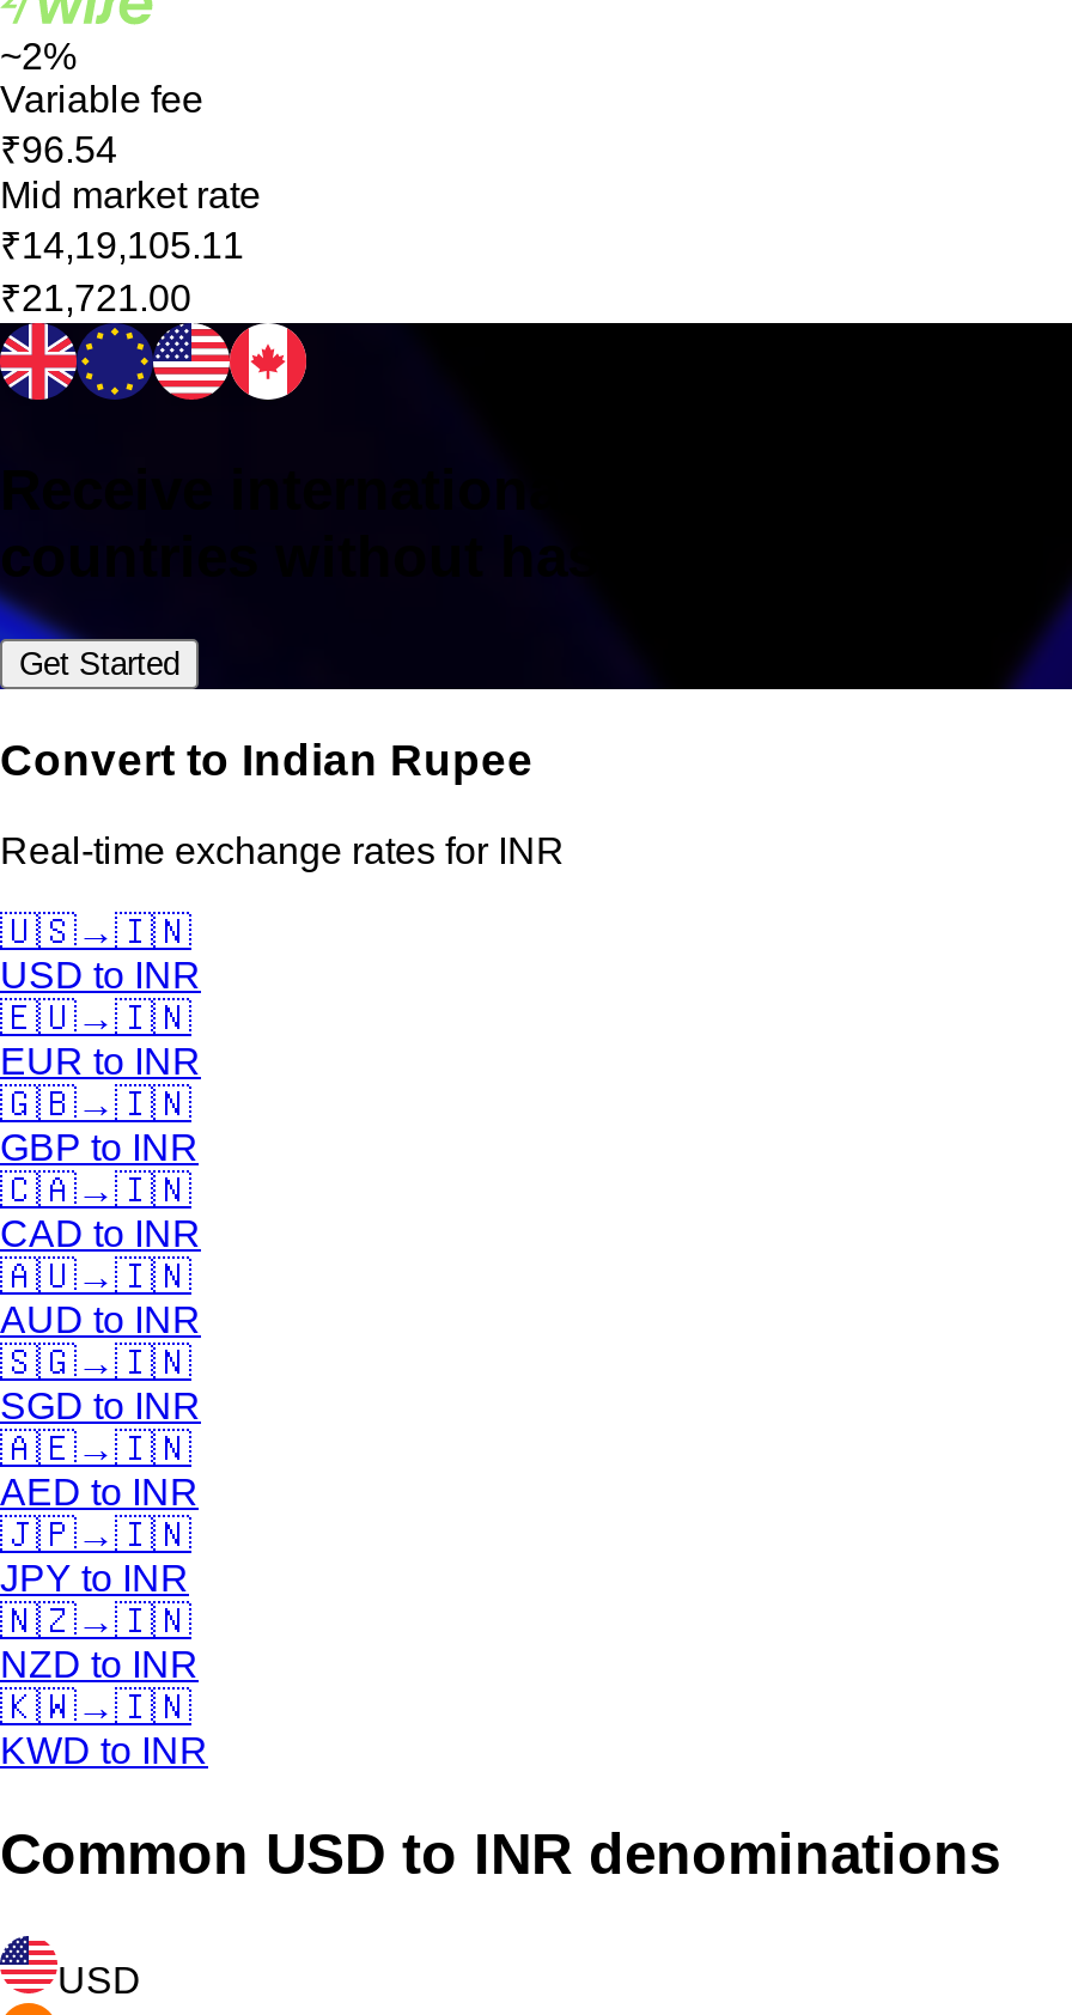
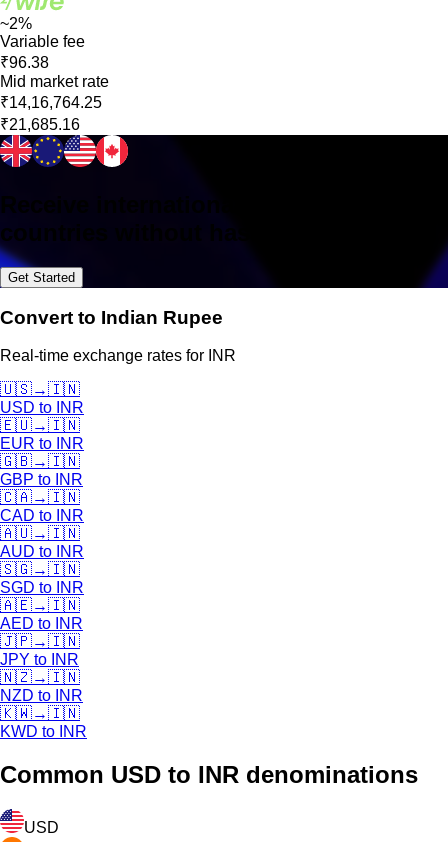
- ₹96.54
+ ₹96.38

- ₹14,19,105.11
+ ₹14,16,764.25

- ₹21,721.00
+ ₹21,685.16
